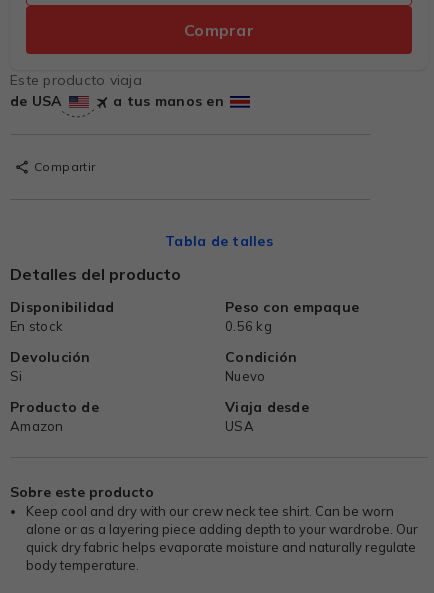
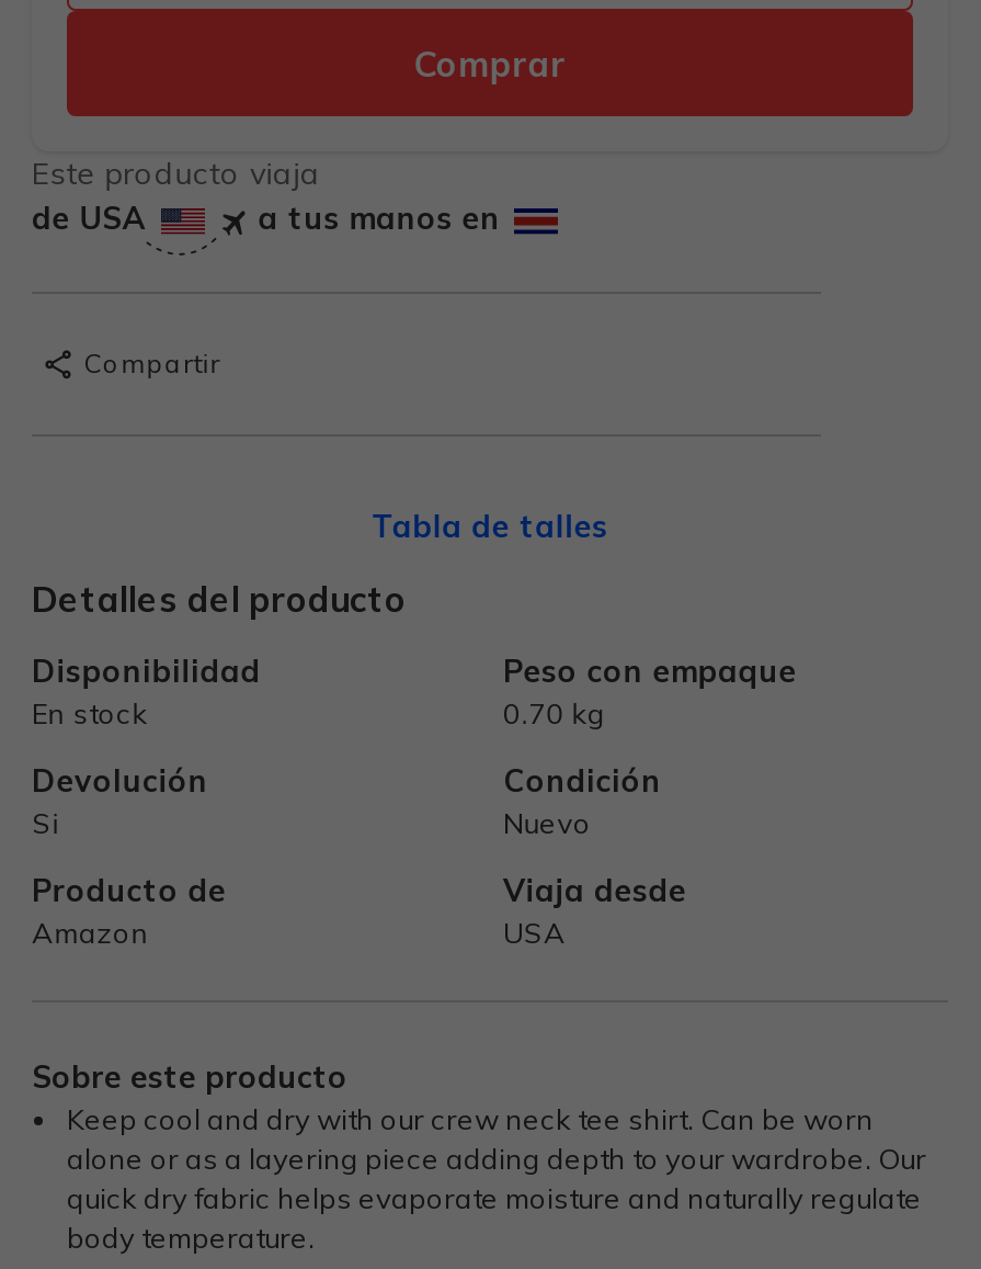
- 0.56 kg
+ 0.70 kg
